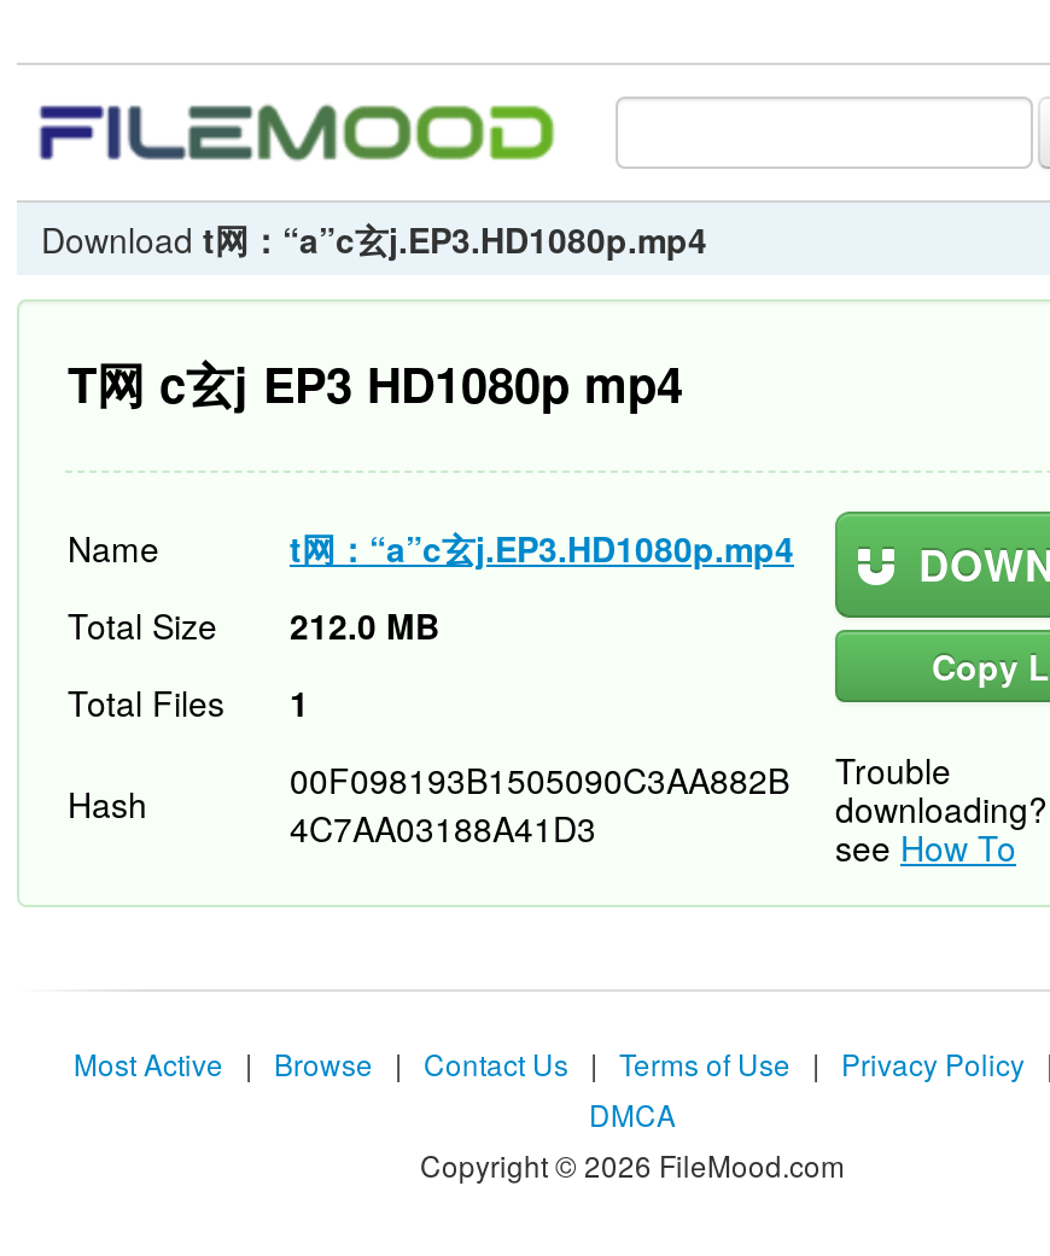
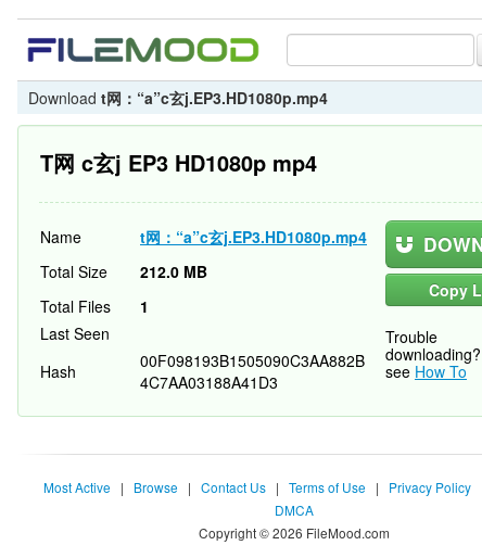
+ Last Seen
